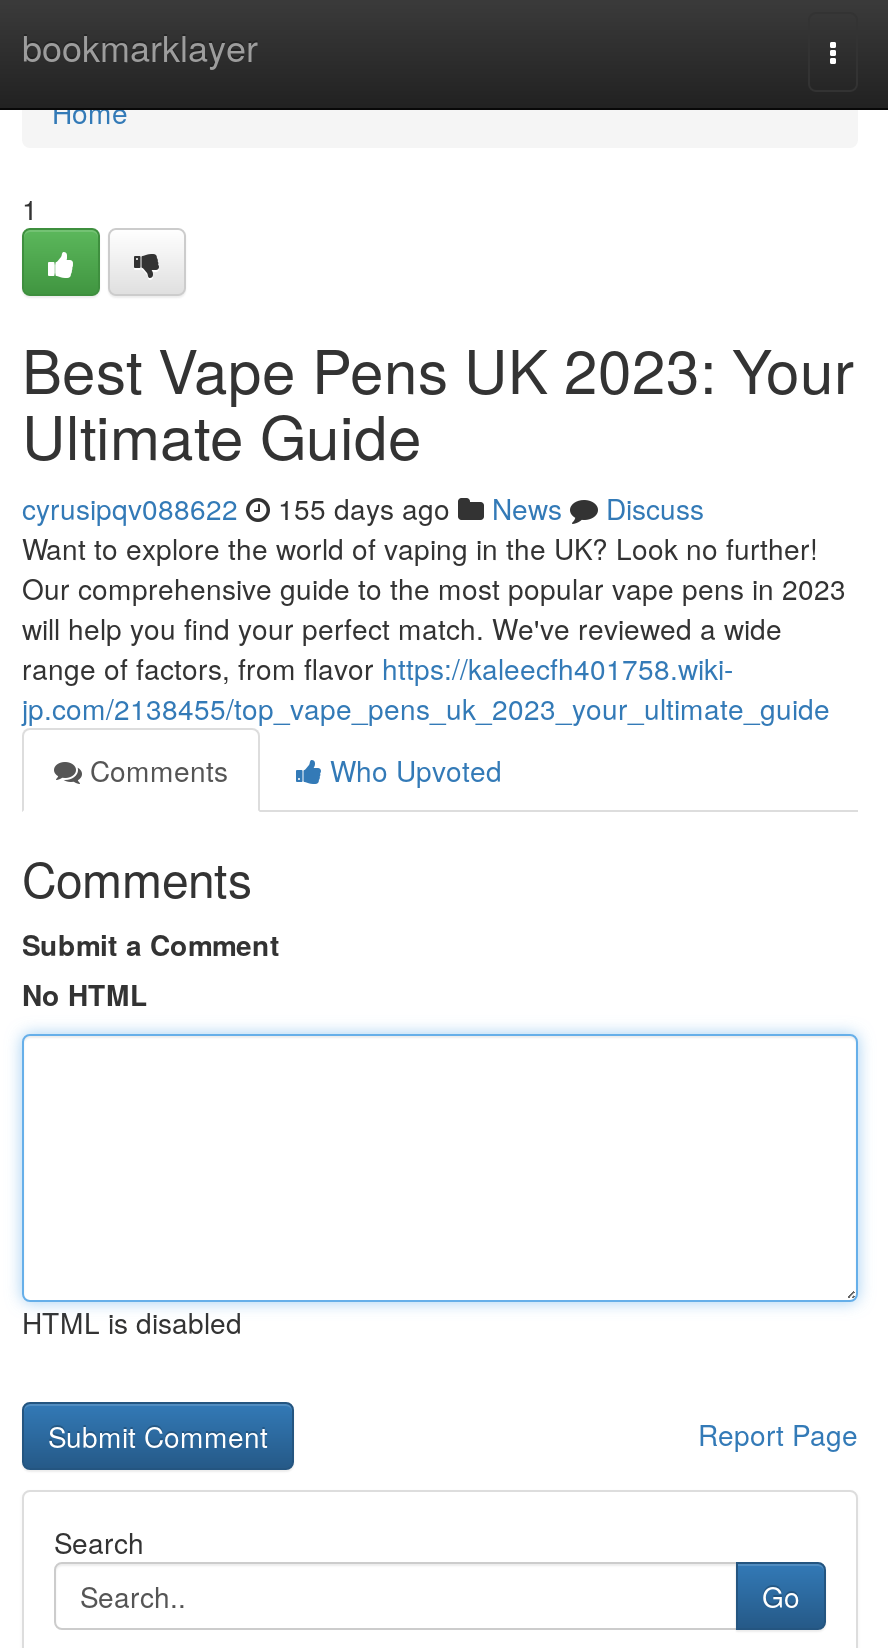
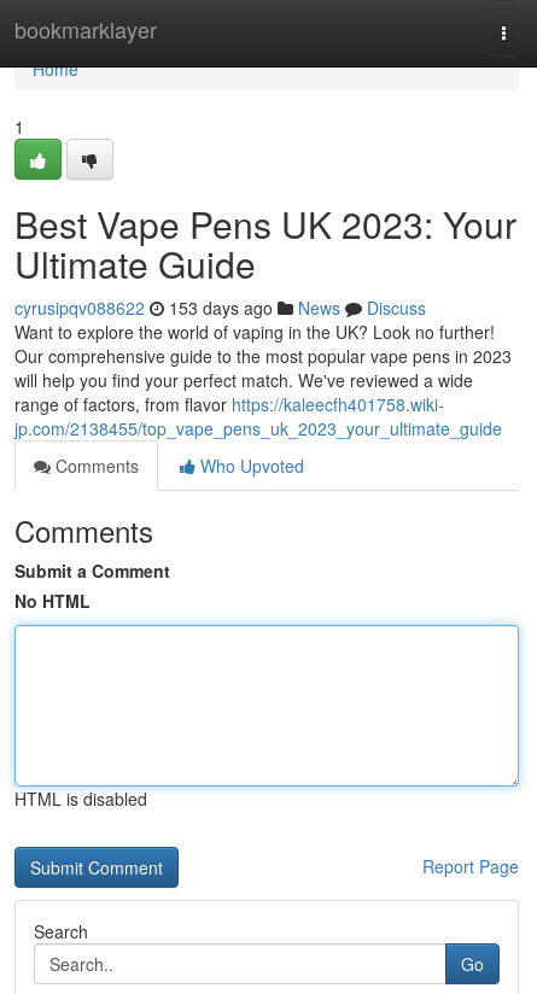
- cyrusipqv088622 155 days ago News Discuss
+ cyrusipqv088622 153 days ago News Discuss
